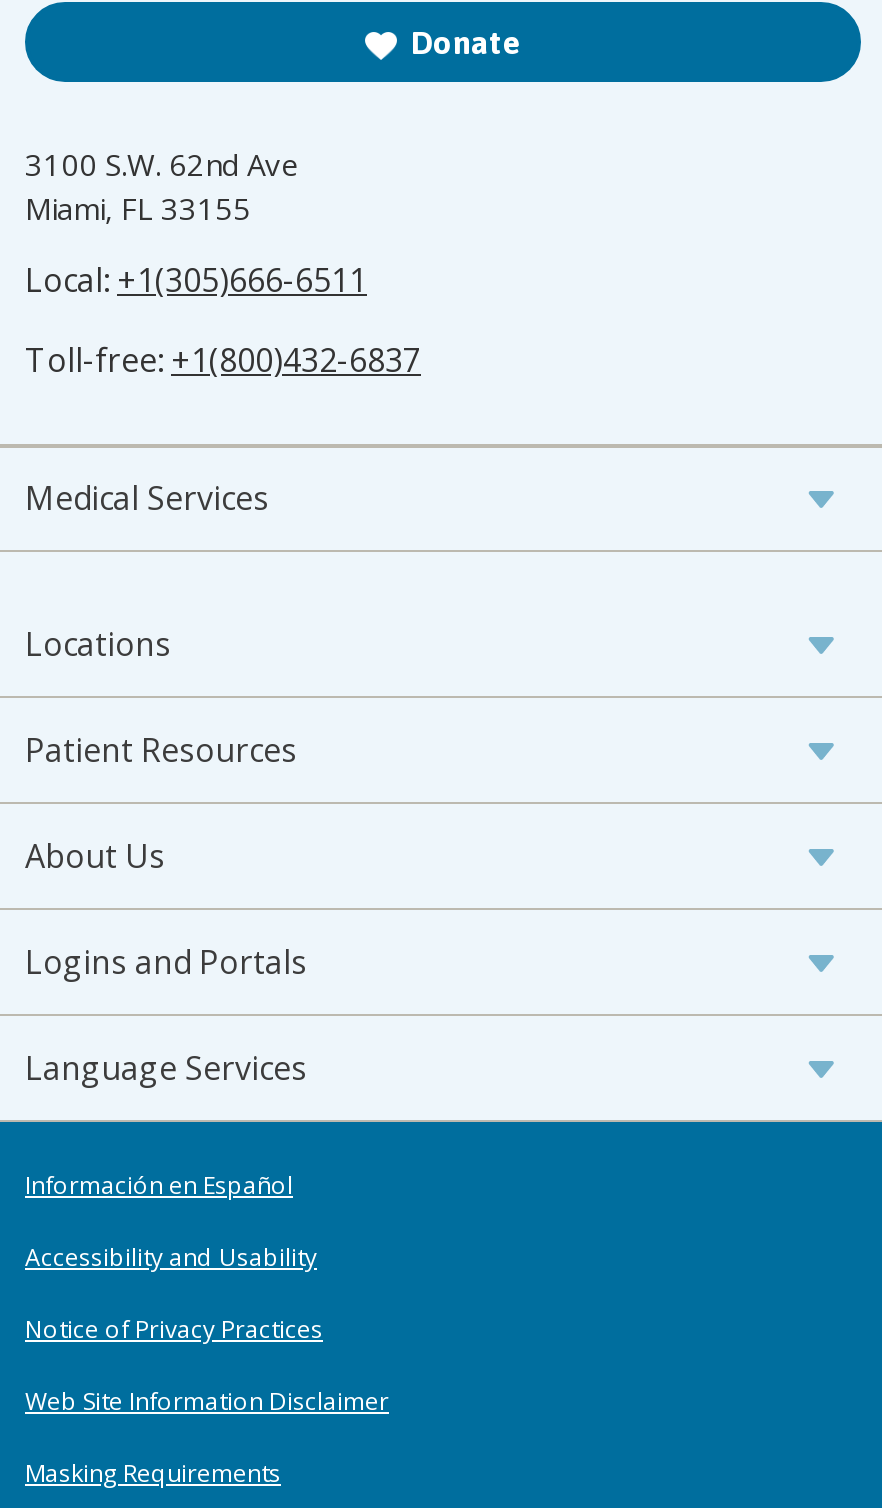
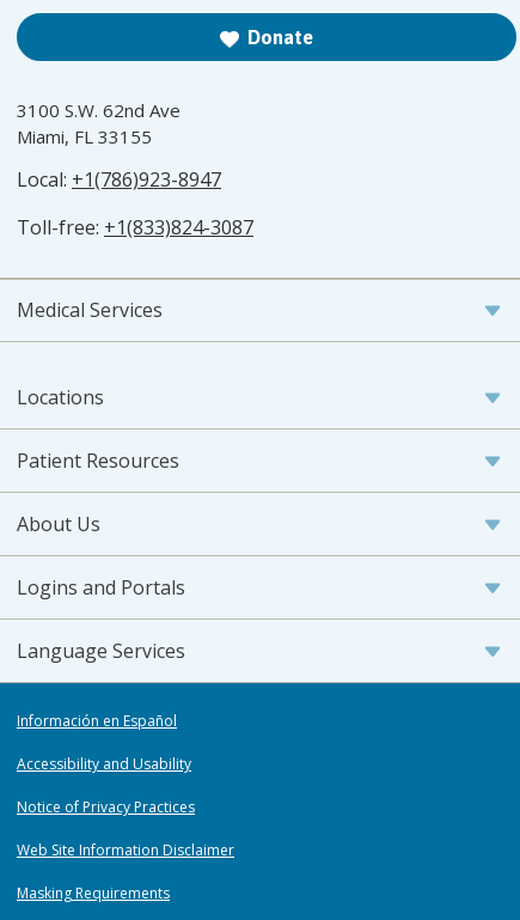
- Local: +1(305)666-6511
+ Local: +1(786)923-8947

- Toll-free: +1(800)432-6837
+ Toll-free: +1(833)824-3087
